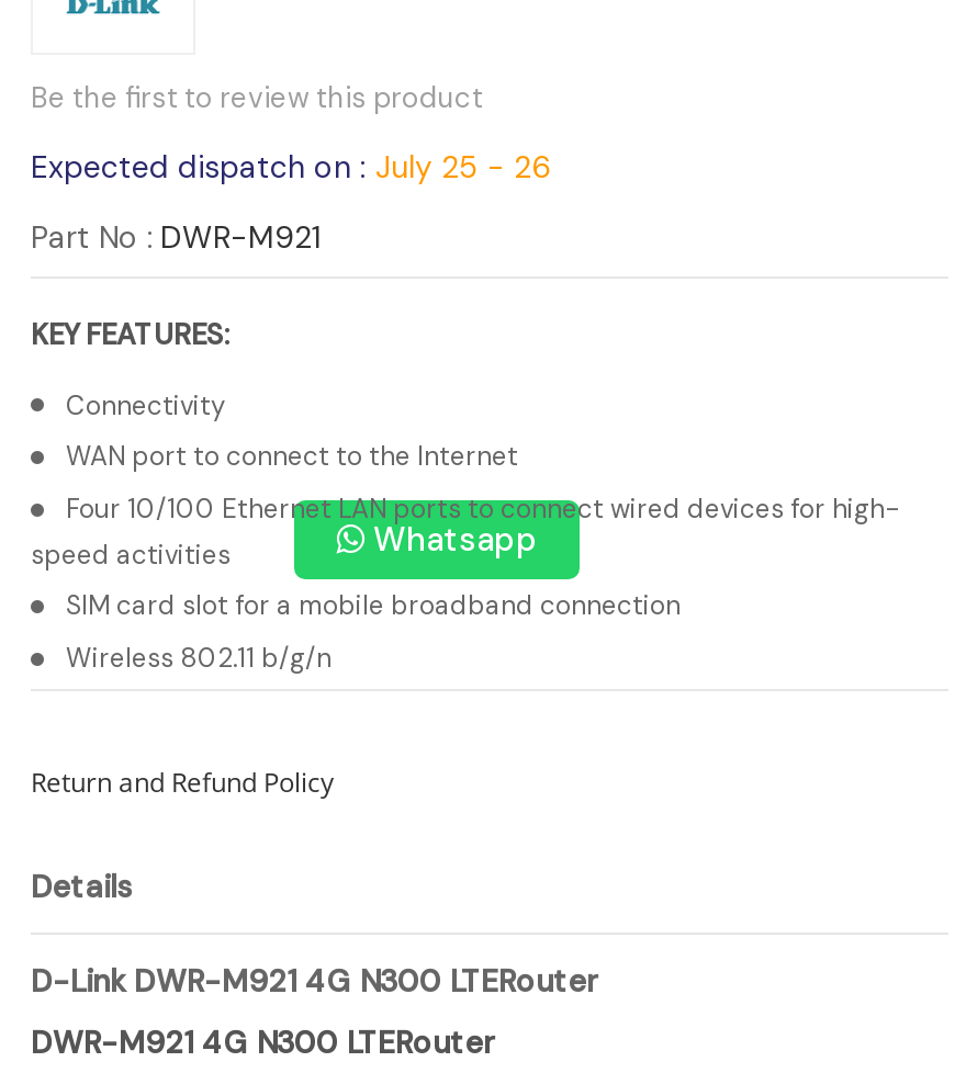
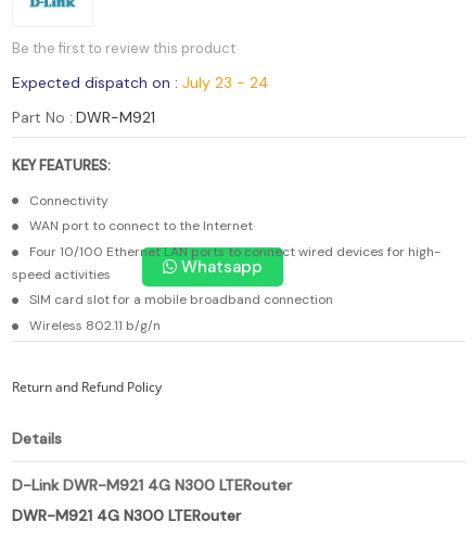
- Expected dispatch on : July 25 - 26
+ Expected dispatch on : July 23 - 24
